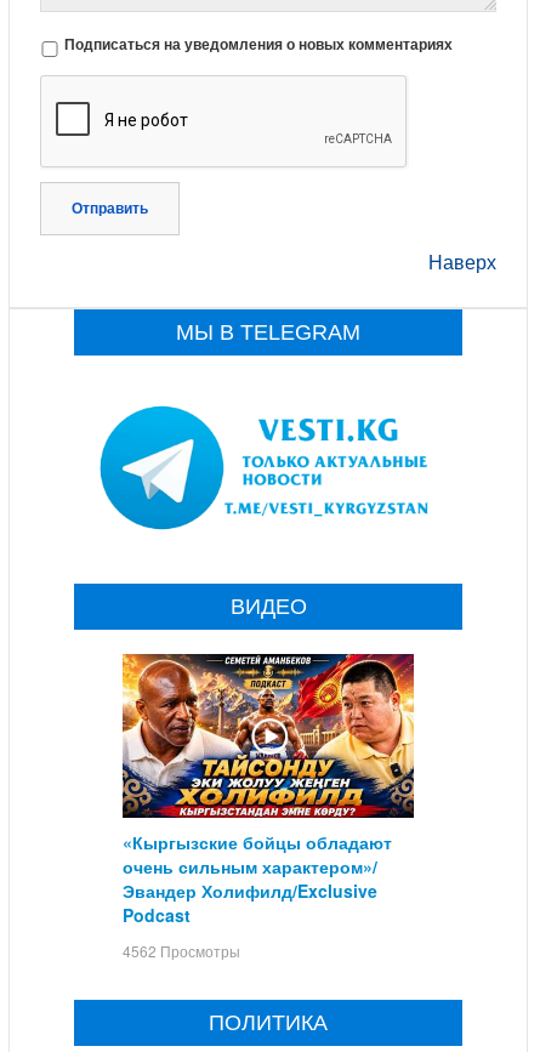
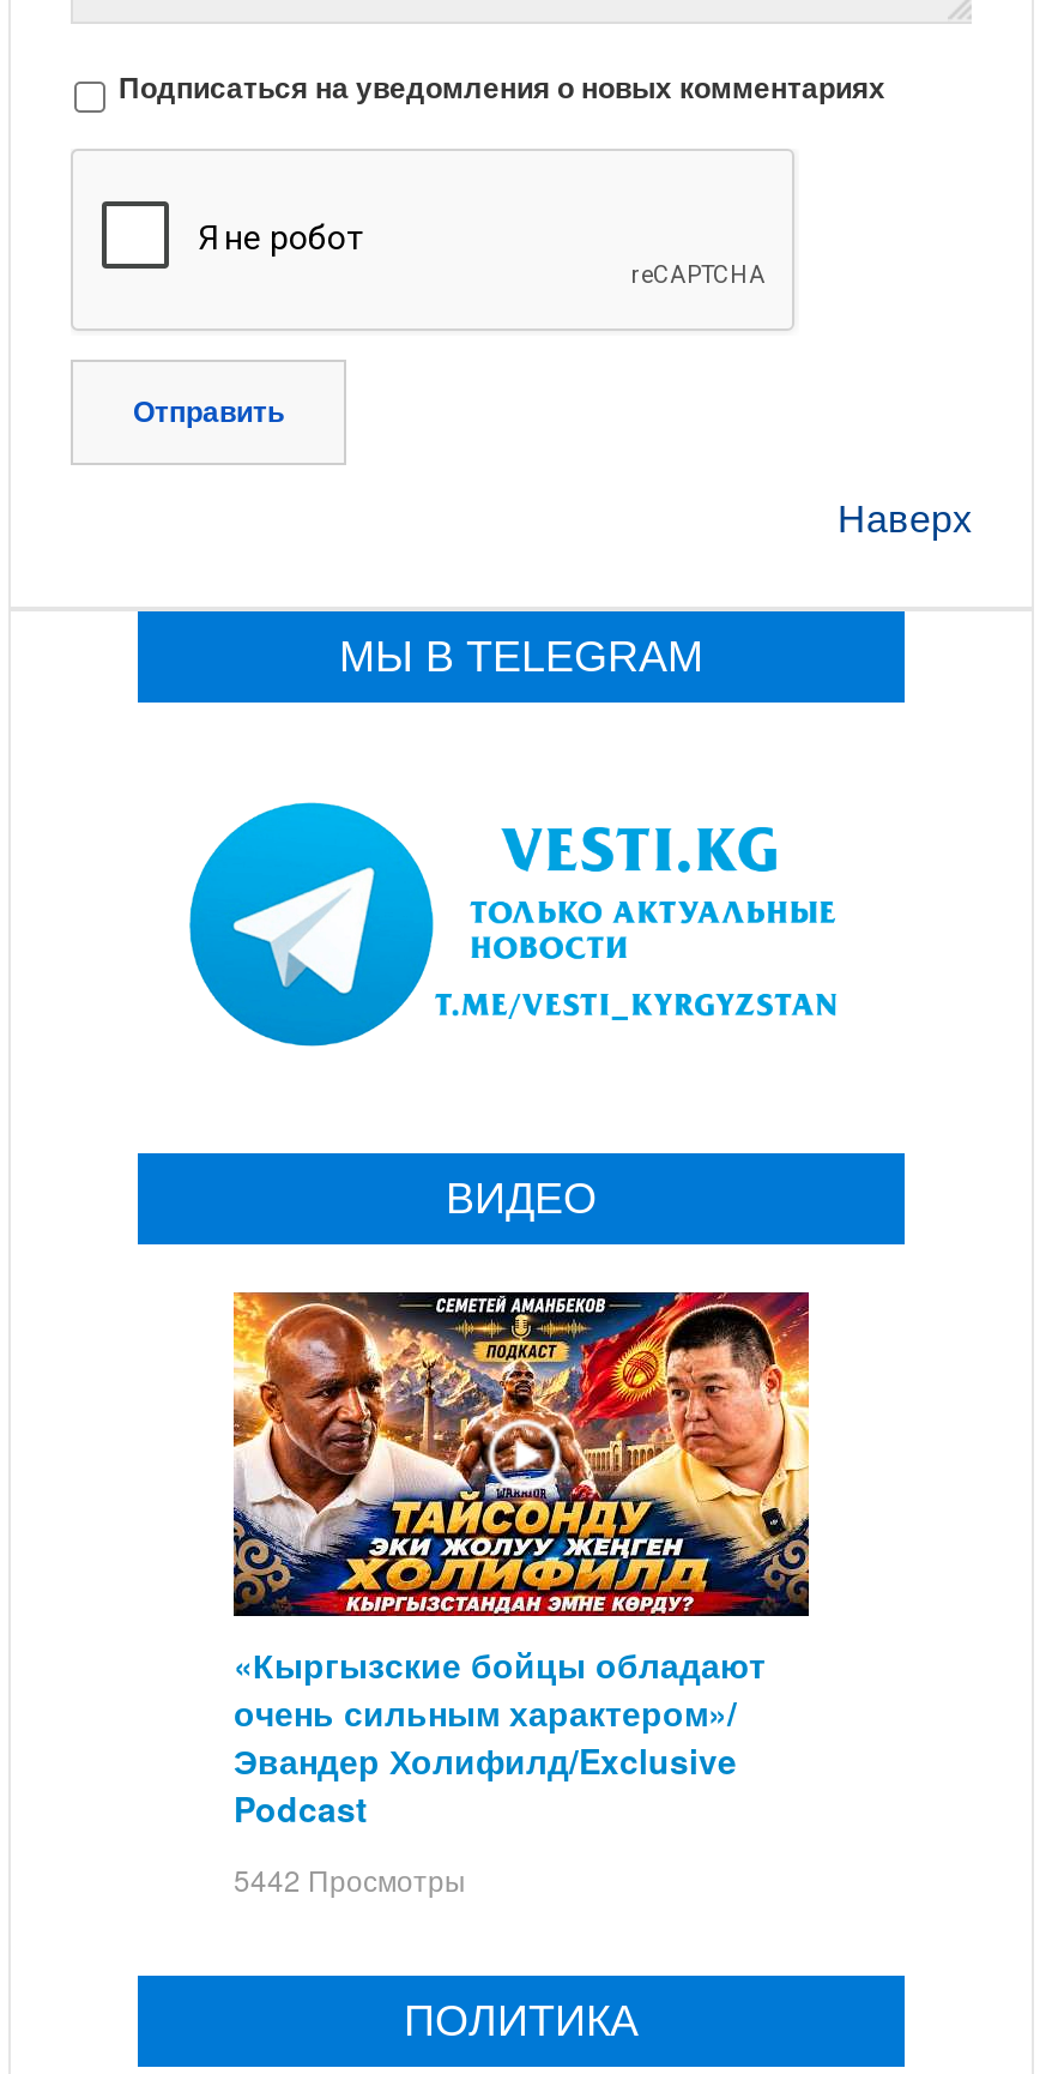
- 4562 Просмотры
+ 5442 Просмотры
